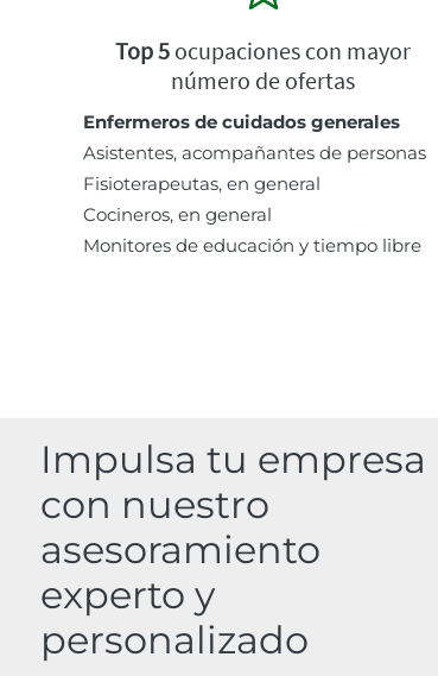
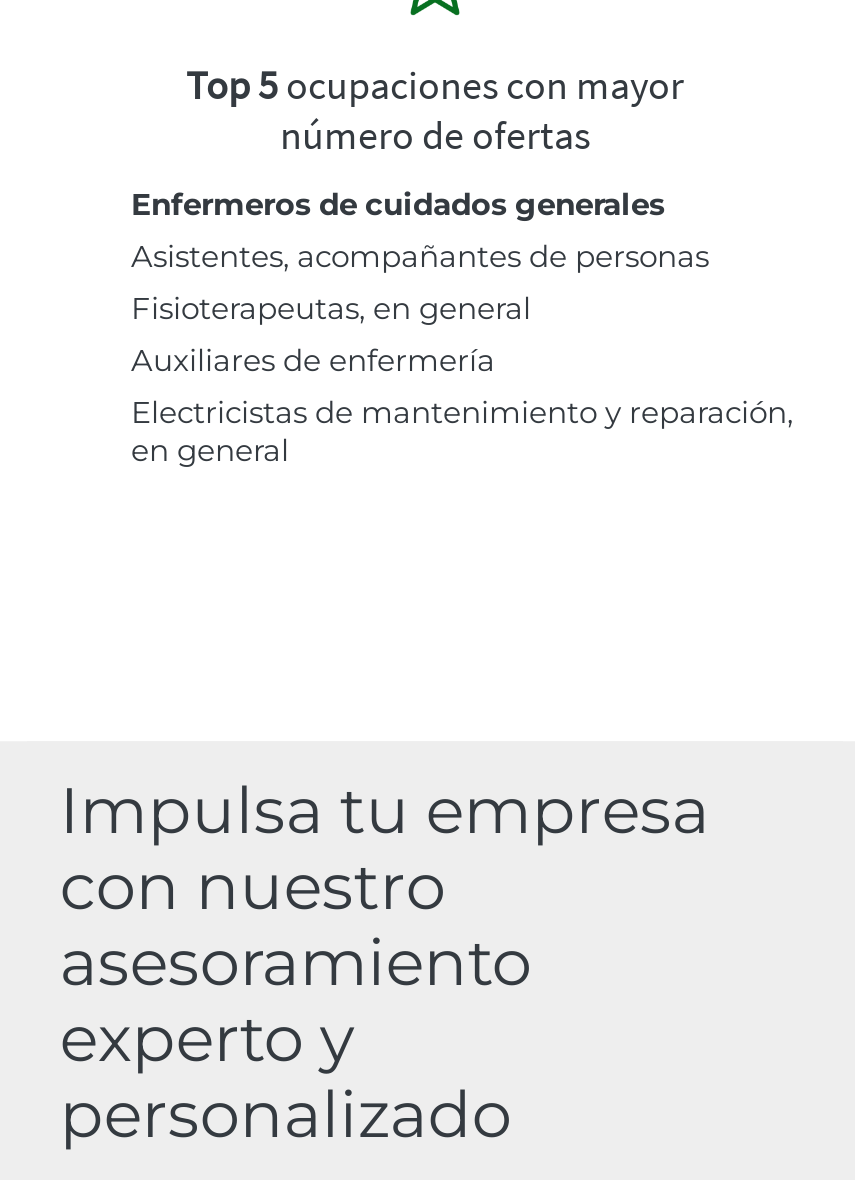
- Cocineros, en general
- Monitores de educación y tiempo libre
+ Auxiliares de enfermería
+ Electricistas de mantenimiento y reparación,
+ en general
